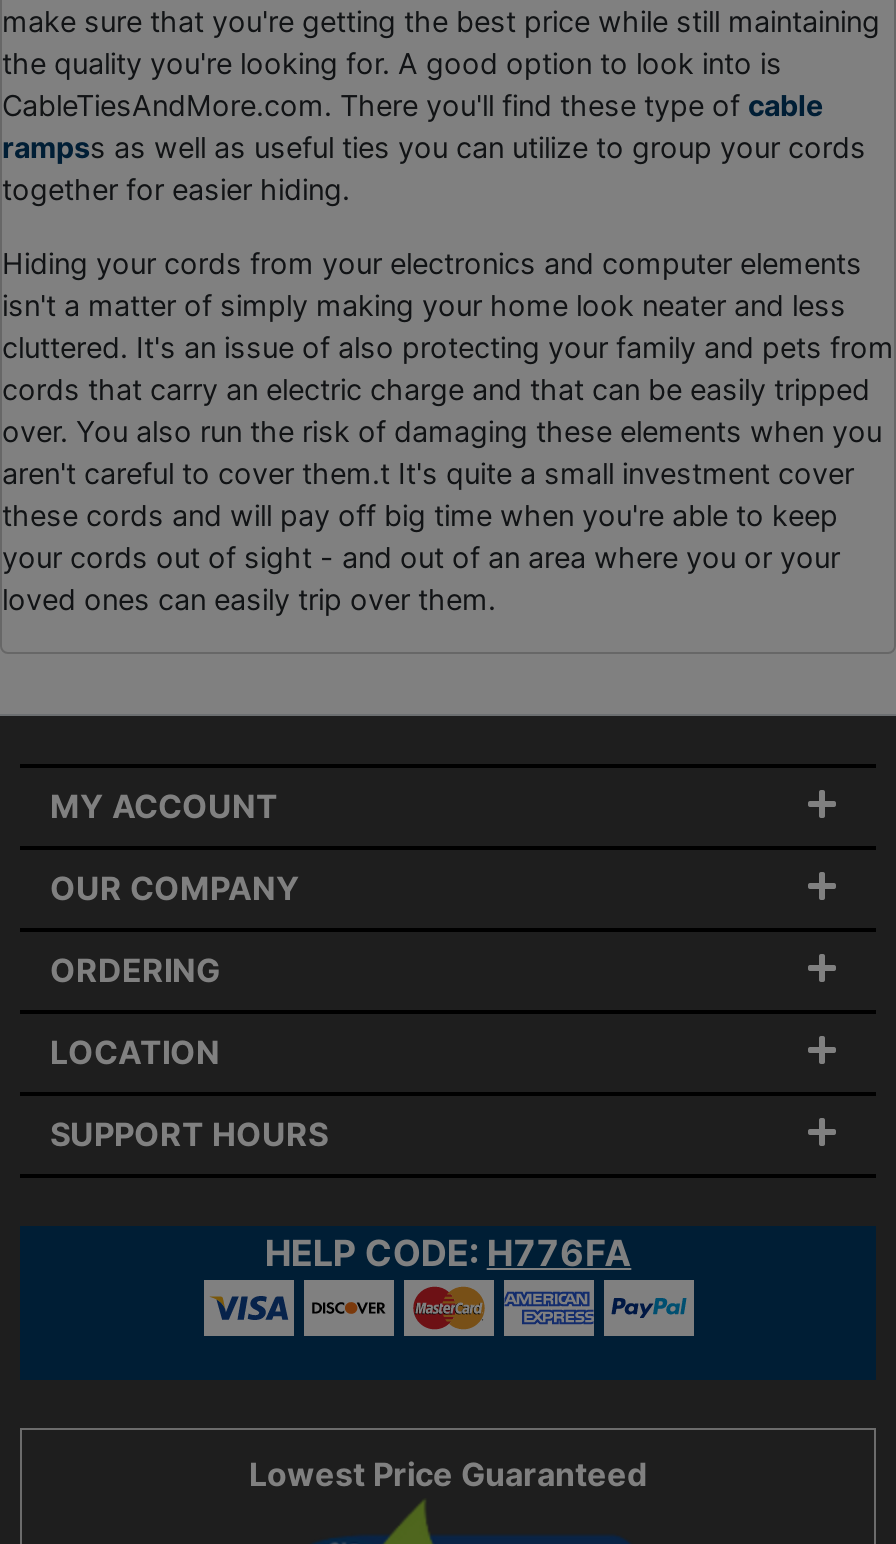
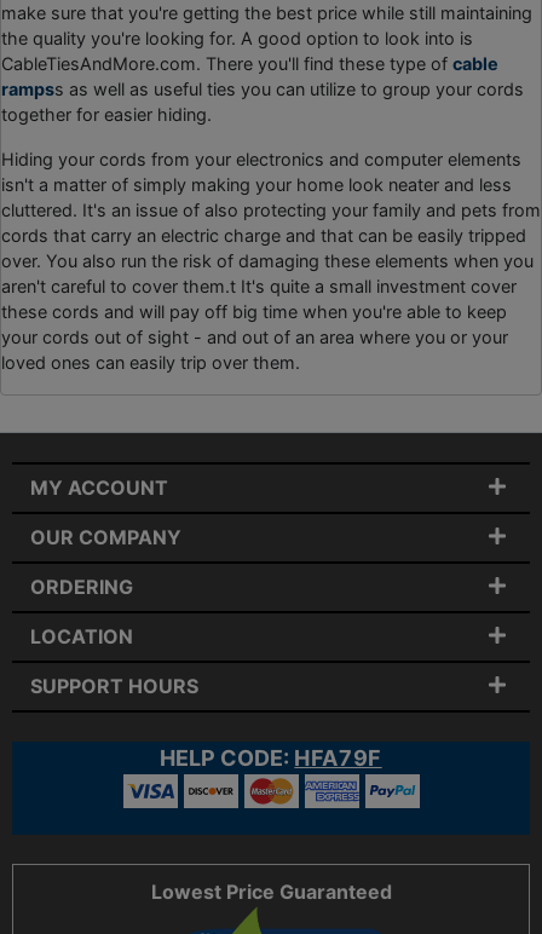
- HELP CODE: H776FA
+ HELP CODE: HFA79F
